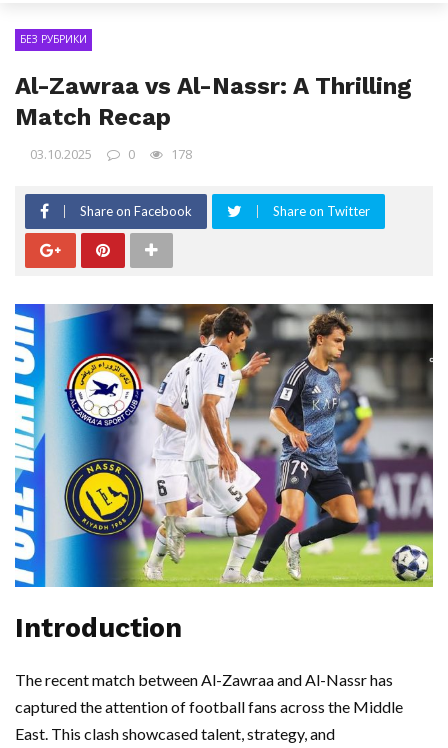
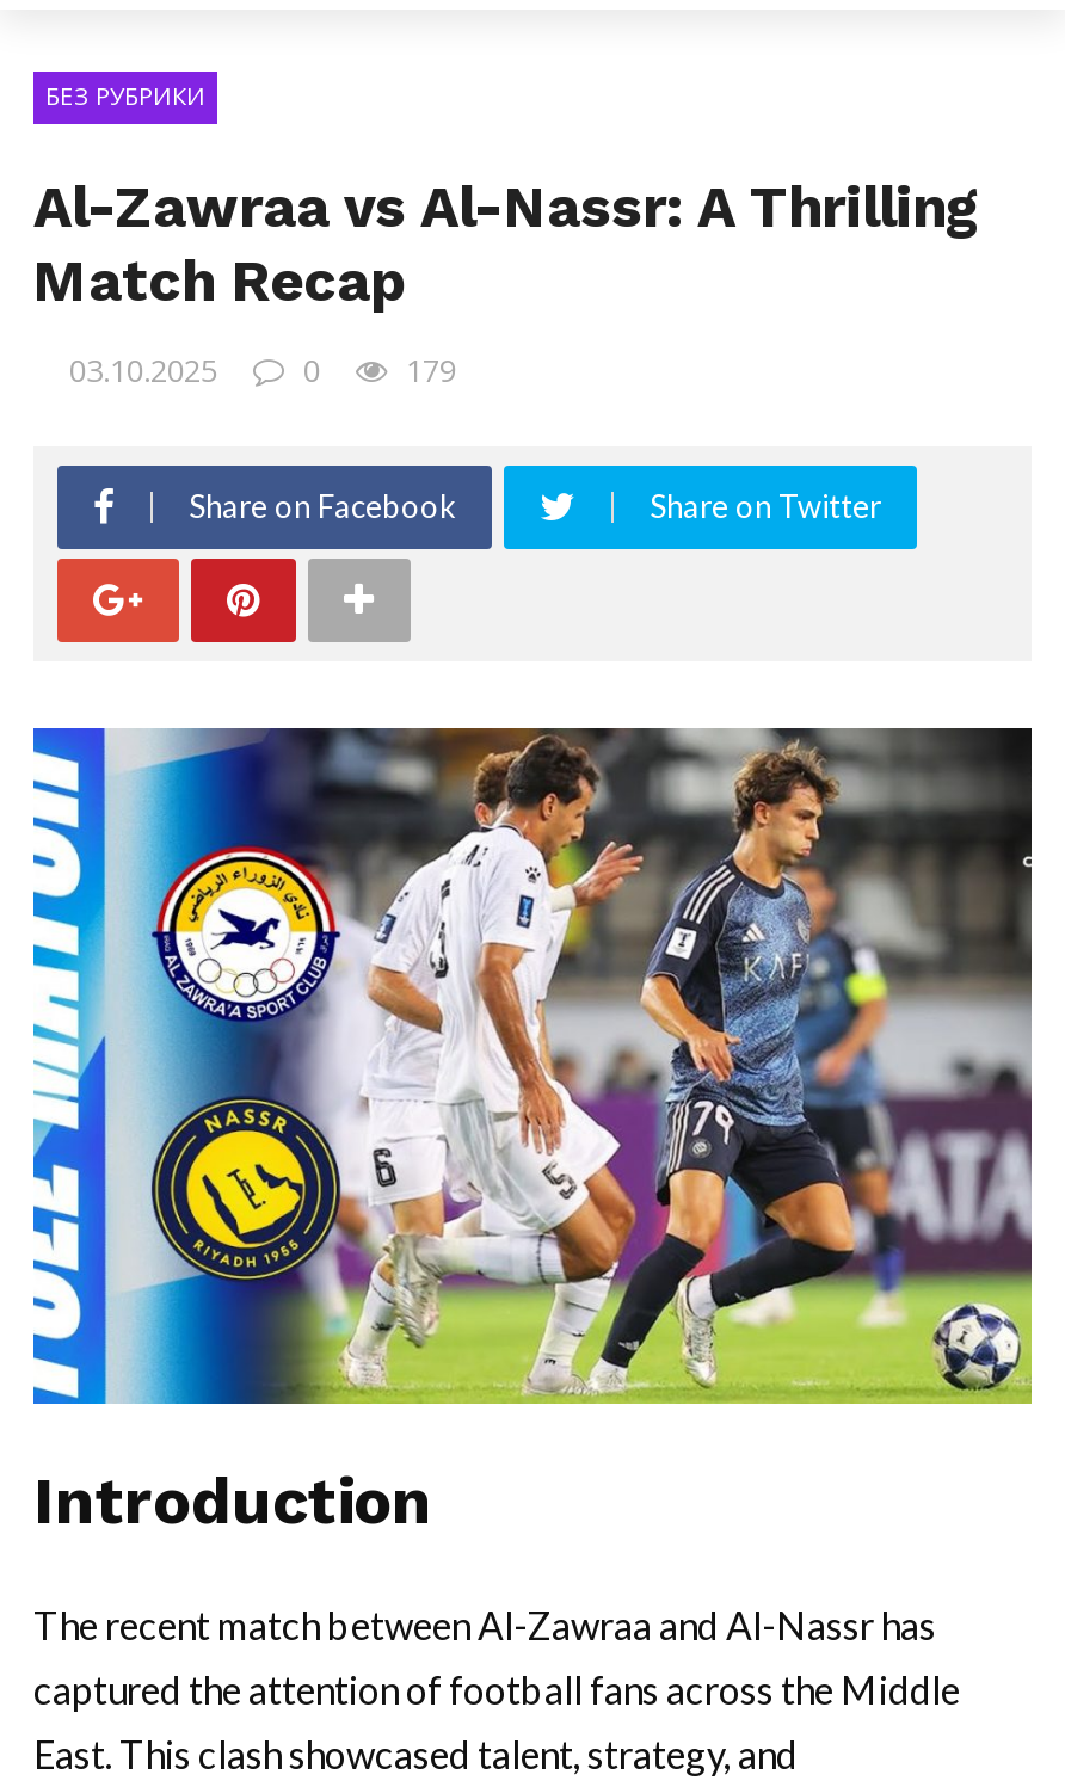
- 03.10.2025 0 178
+ 03.10.2025 0 179
